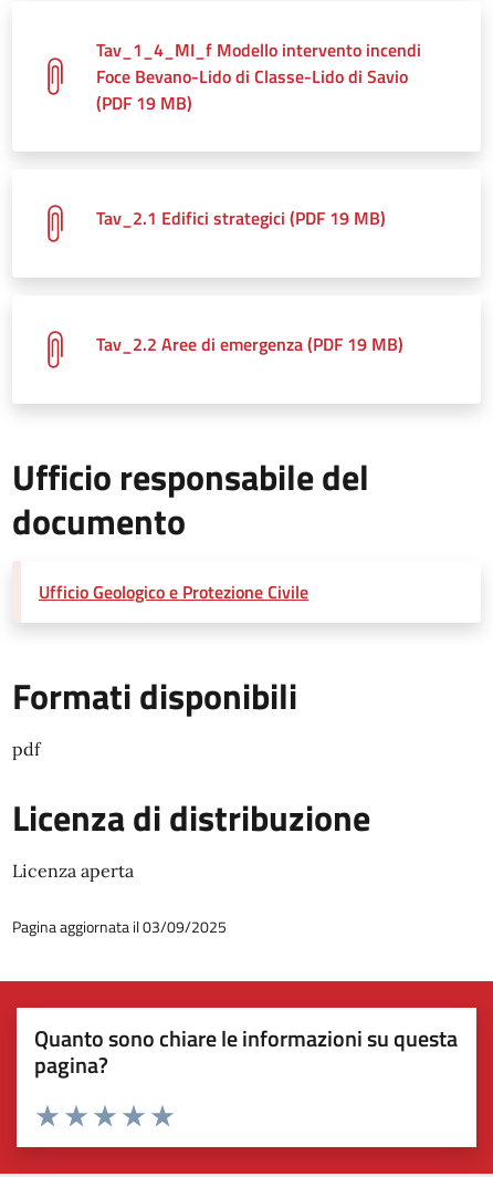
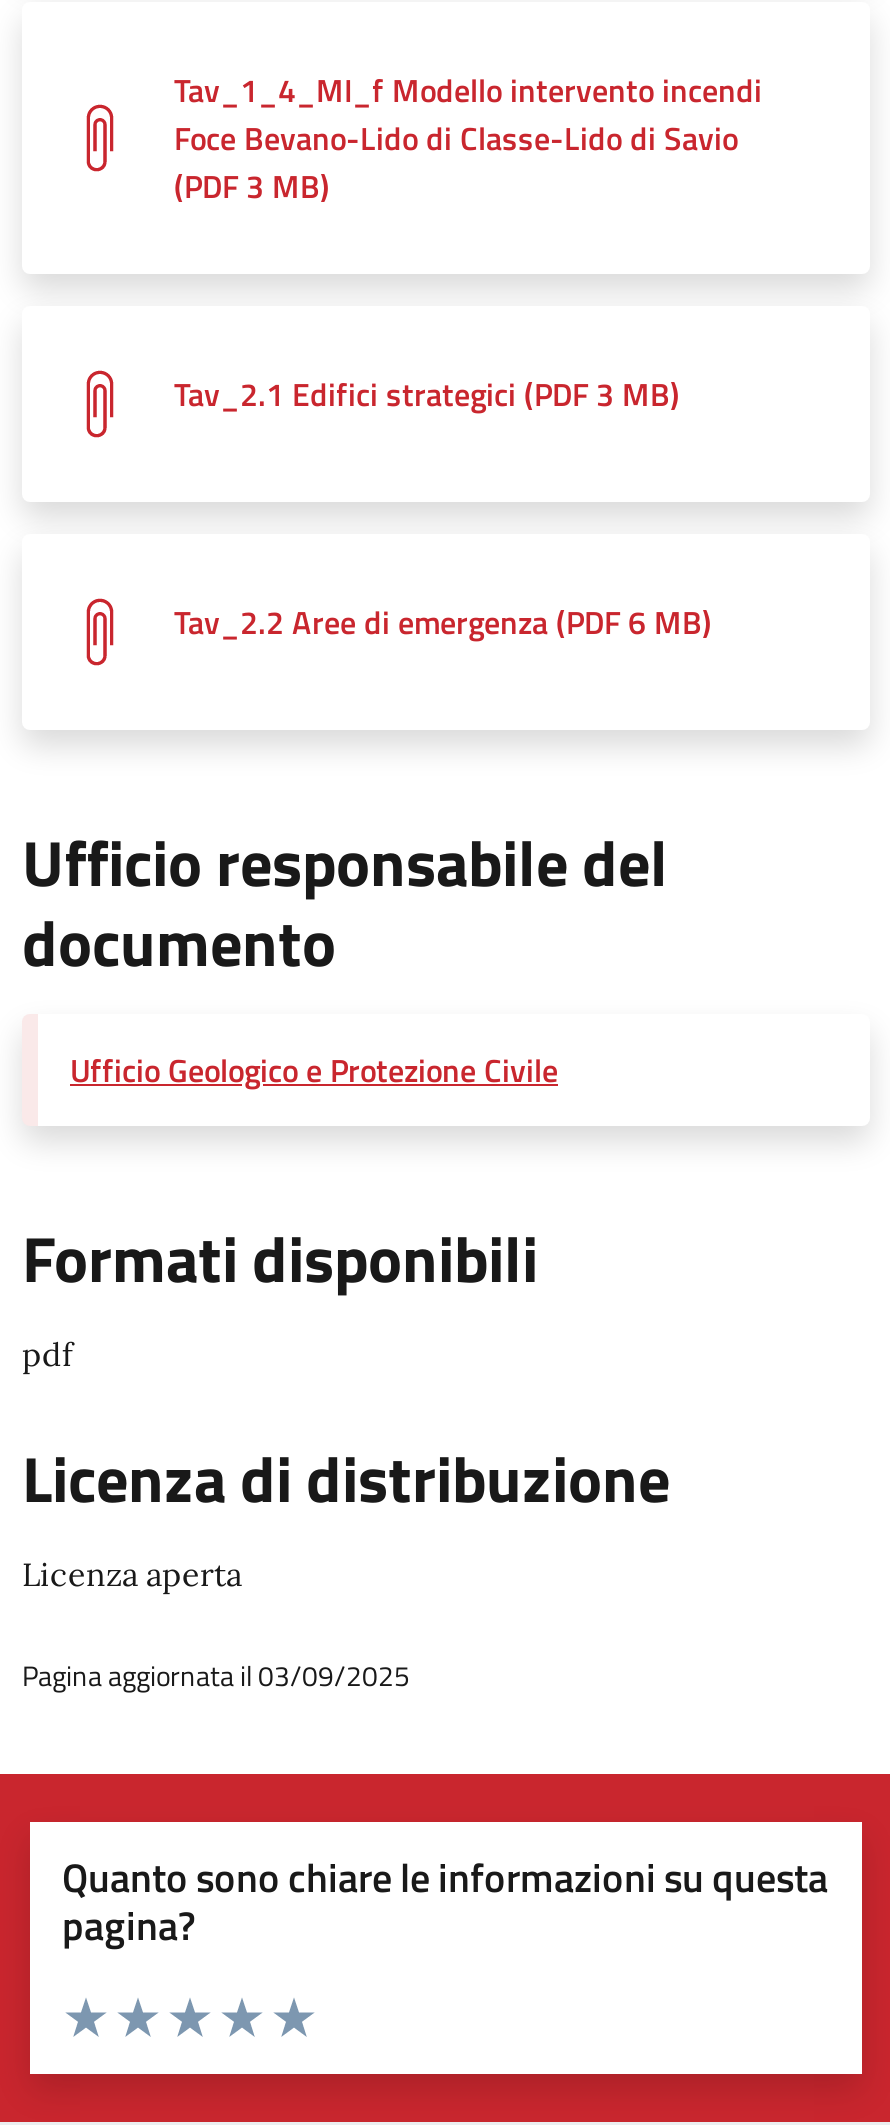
- (PDF 19 MB)
+ (PDF 3 MB)

- Tav_2.1 Edifici strategici (PDF 19 MB)
+ Tav_2.1 Edifici strategici (PDF 3 MB)

- Tav_2.2 Aree di emergenza (PDF 19 MB)
+ Tav_2.2 Aree di emergenza (PDF 6 MB)
